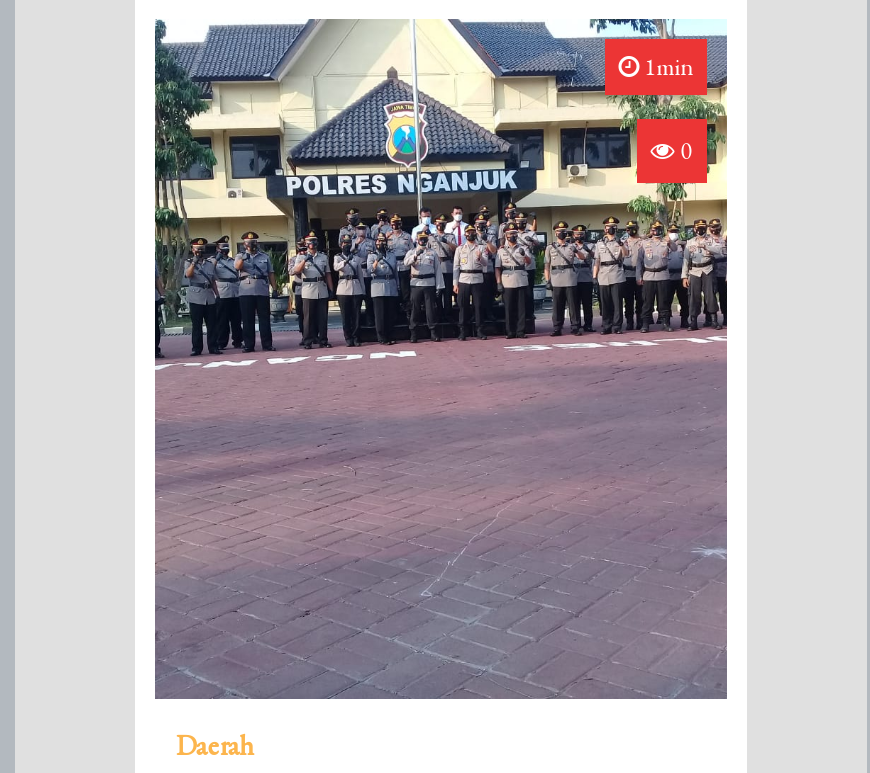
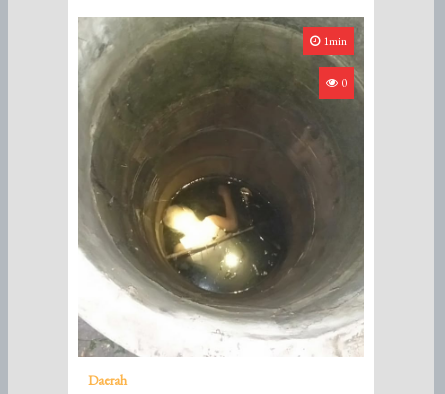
- [image]
+ [image]
